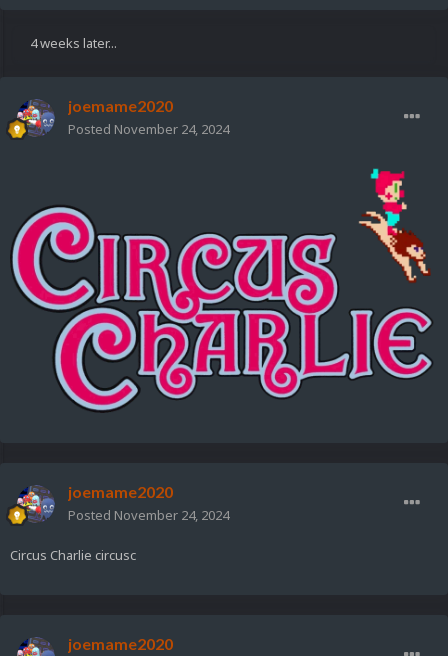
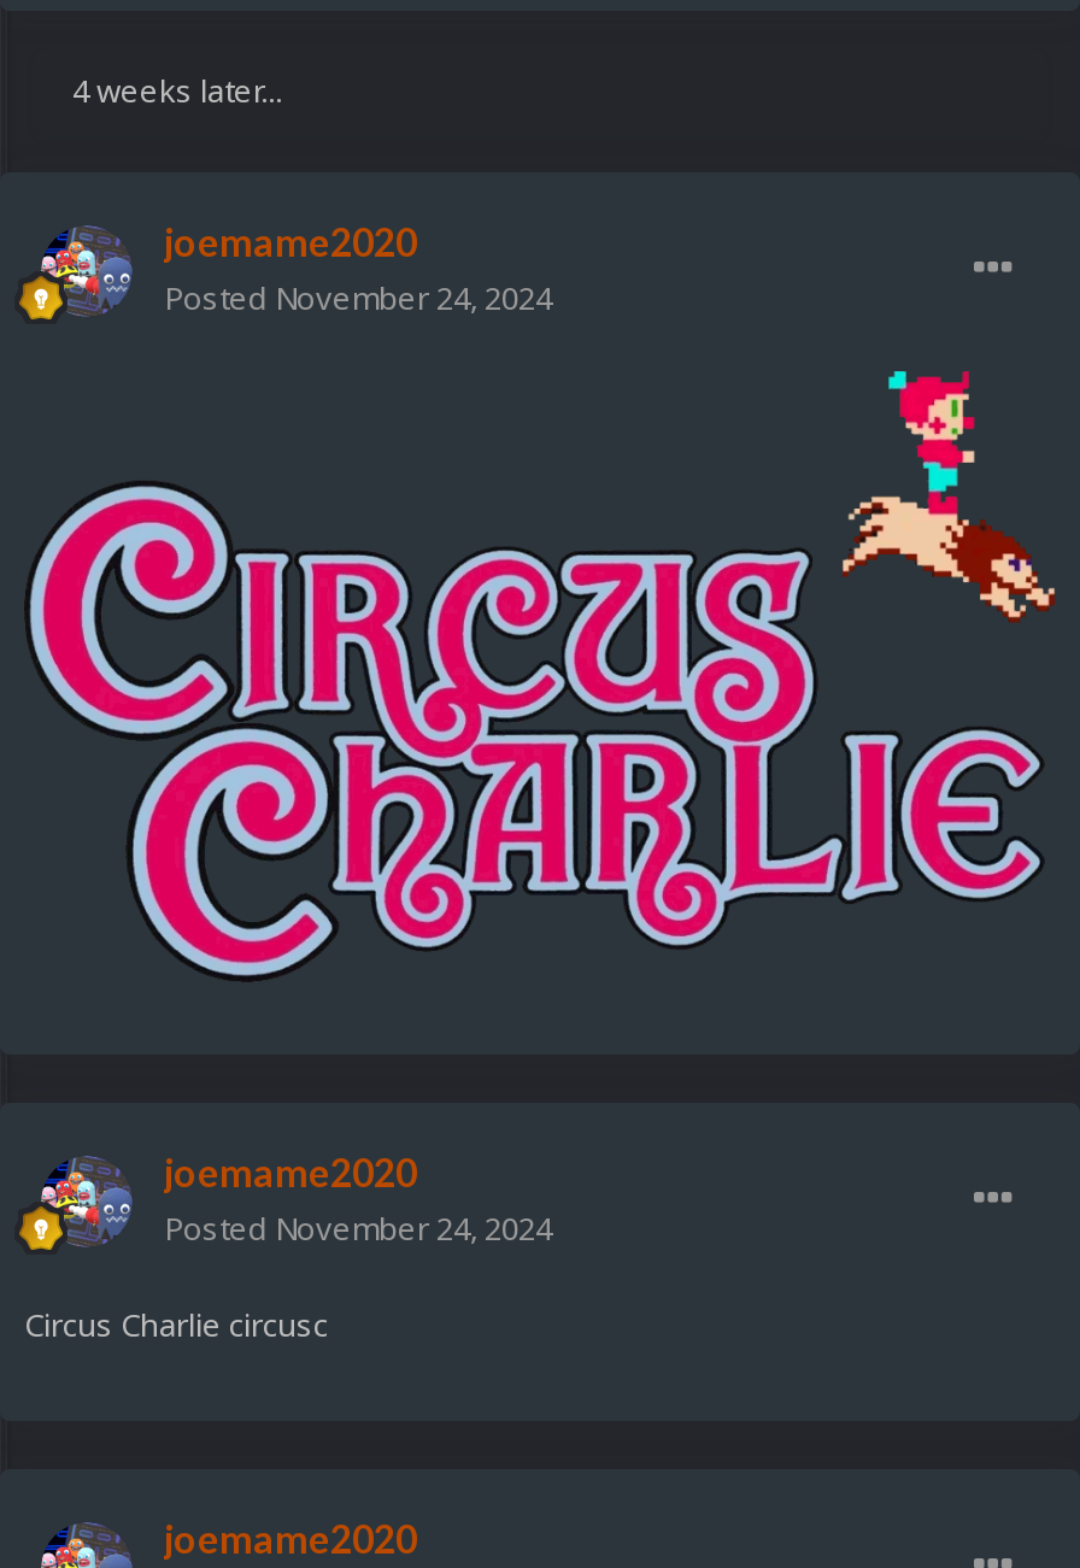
- [image]
+ [image]
